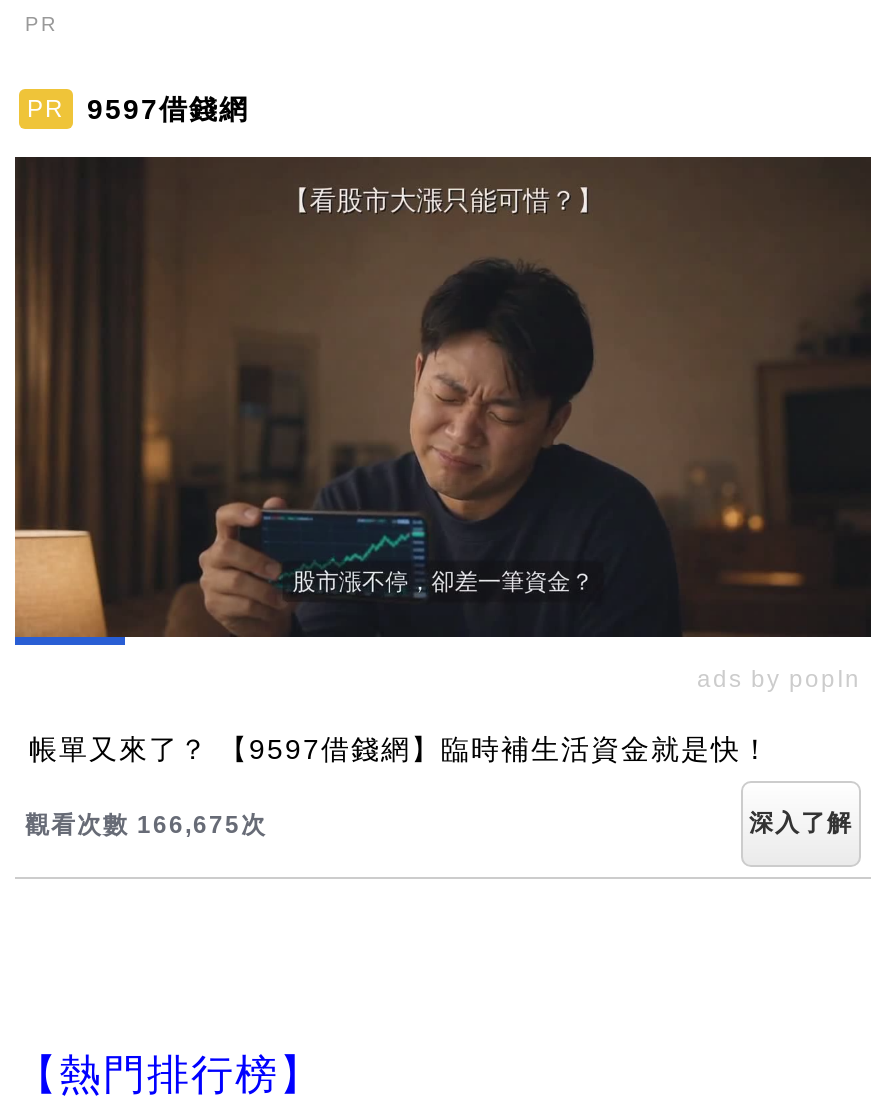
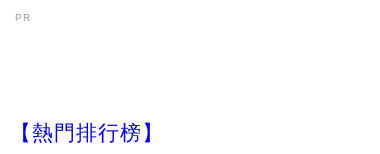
- PR
- 9597借錢網

- [image]
- ads by popIn
- 帳單又來了？ 【9597借錢網】臨時補生活資金就是快！
- 觀看次數 166,675次
- 深入了解
